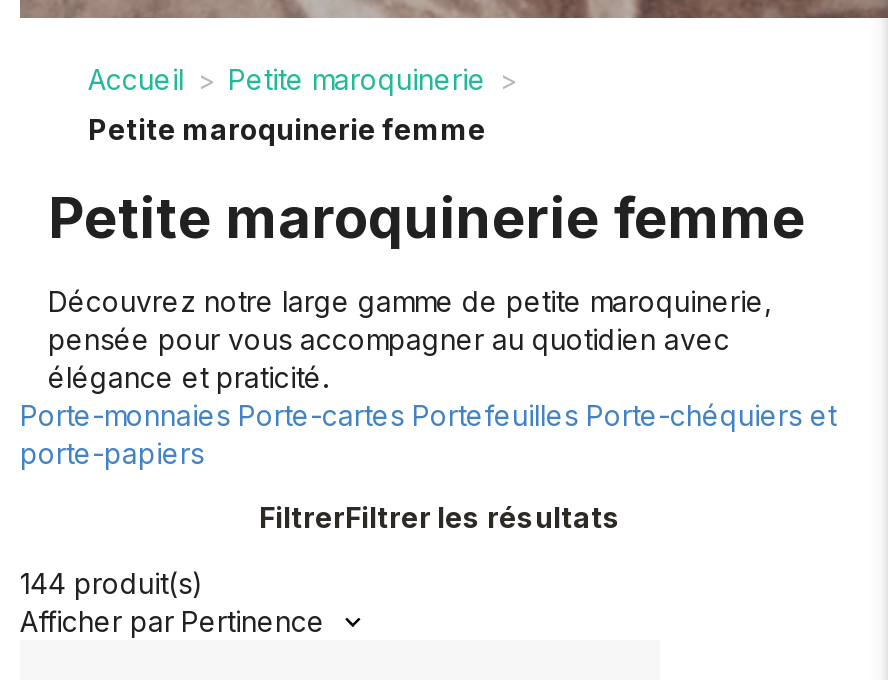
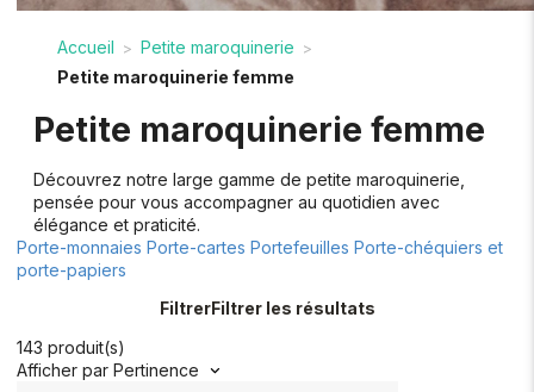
- 144 produit(s)
+ 143 produit(s)
